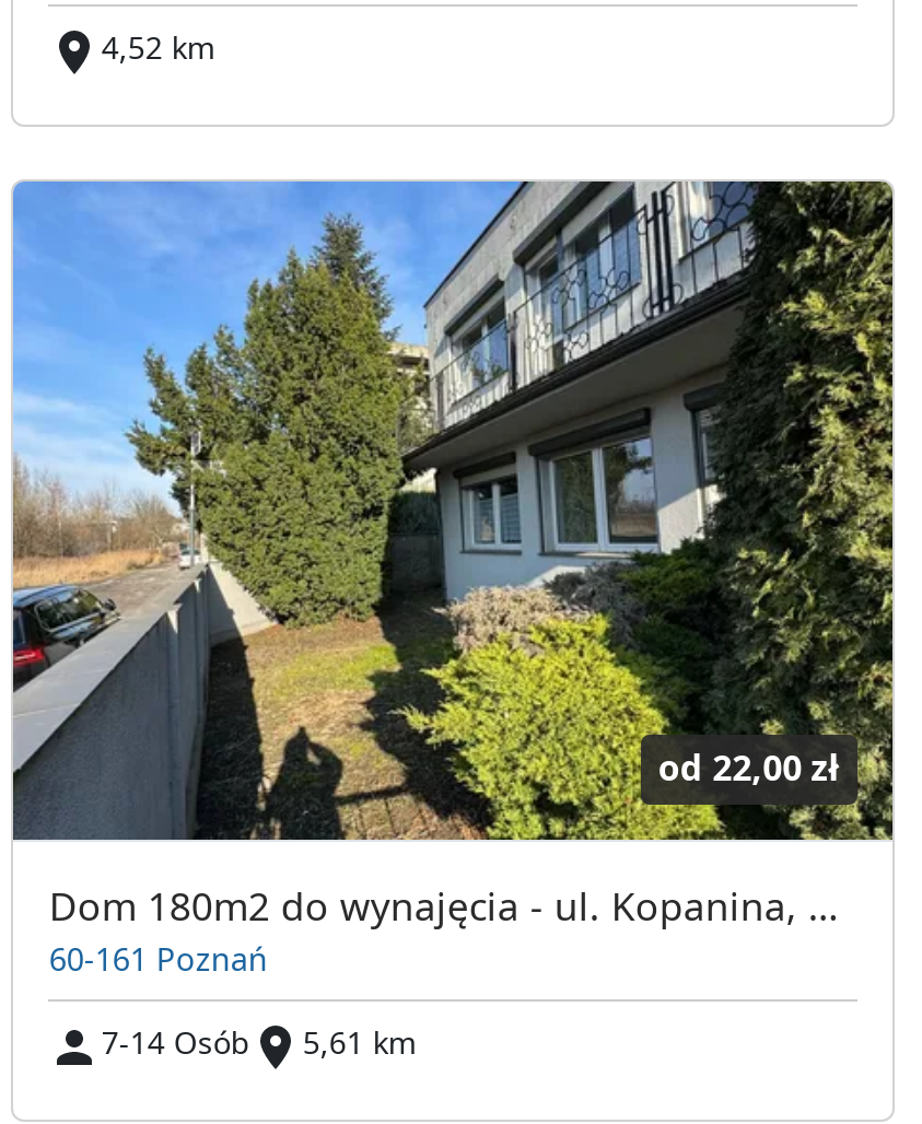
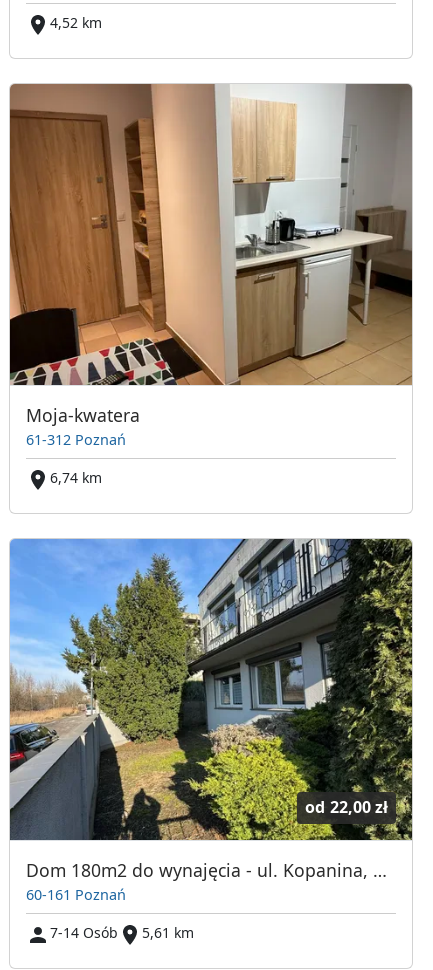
+ [image]
+ Moja-kwatera
+ 61-312 Poznań
+ 6,74 km
